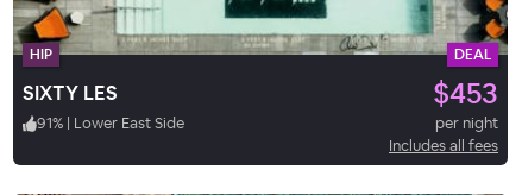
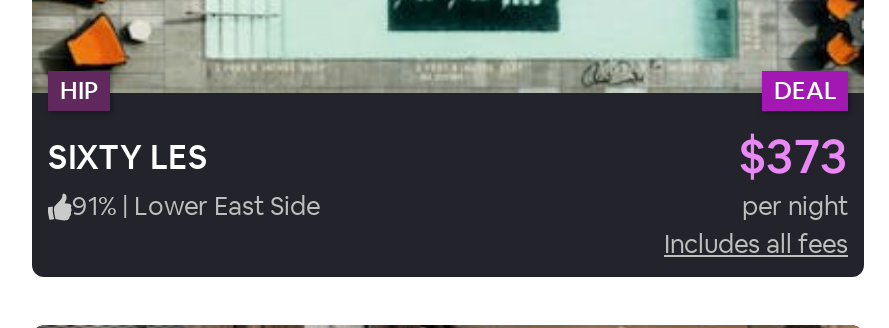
- $453
+ $373
